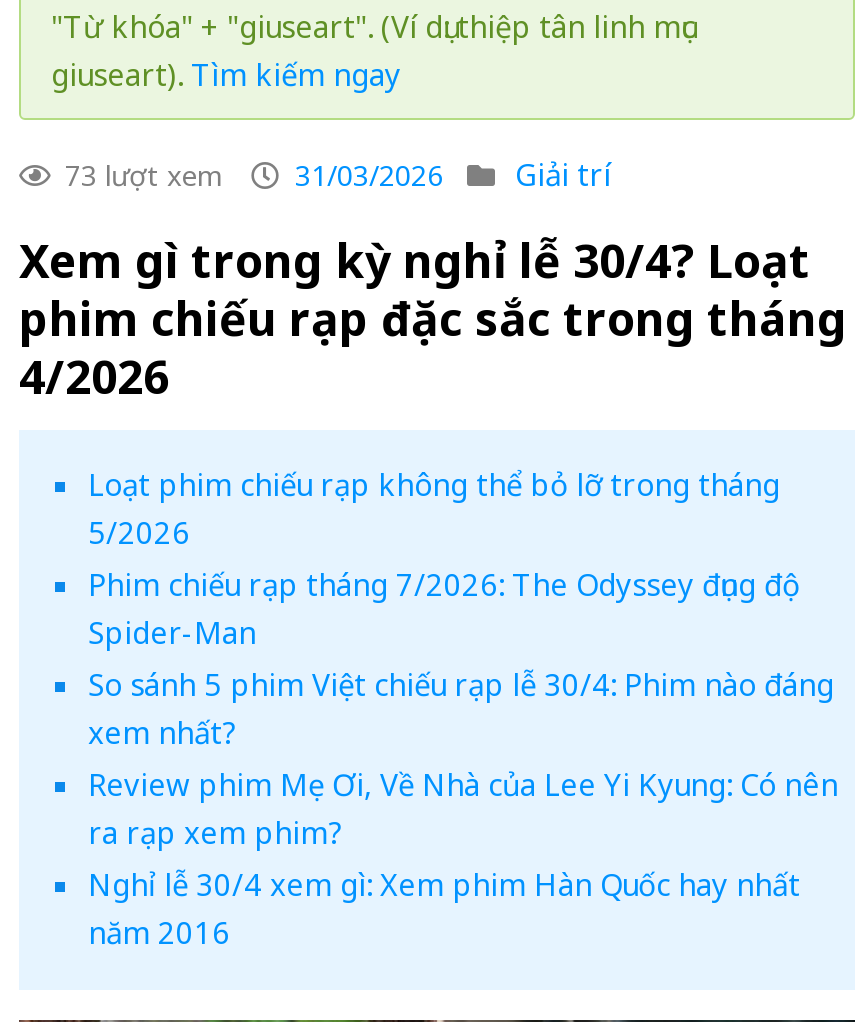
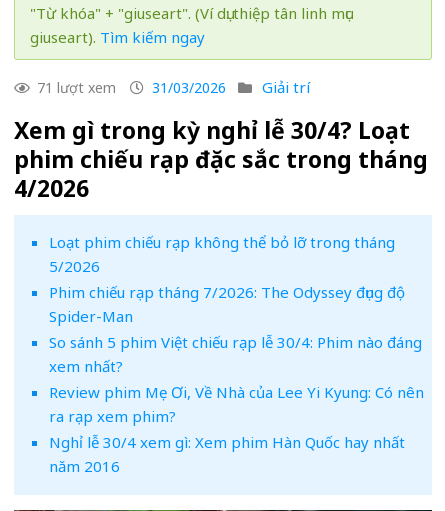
- 73 lượt xem 31/03/2026 Giải trí
+ 71 lượt xem 31/03/2026 Giải trí
